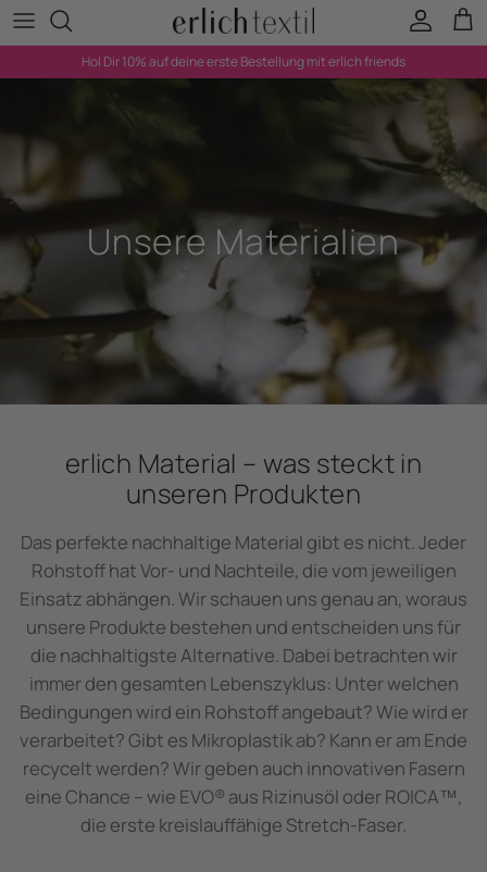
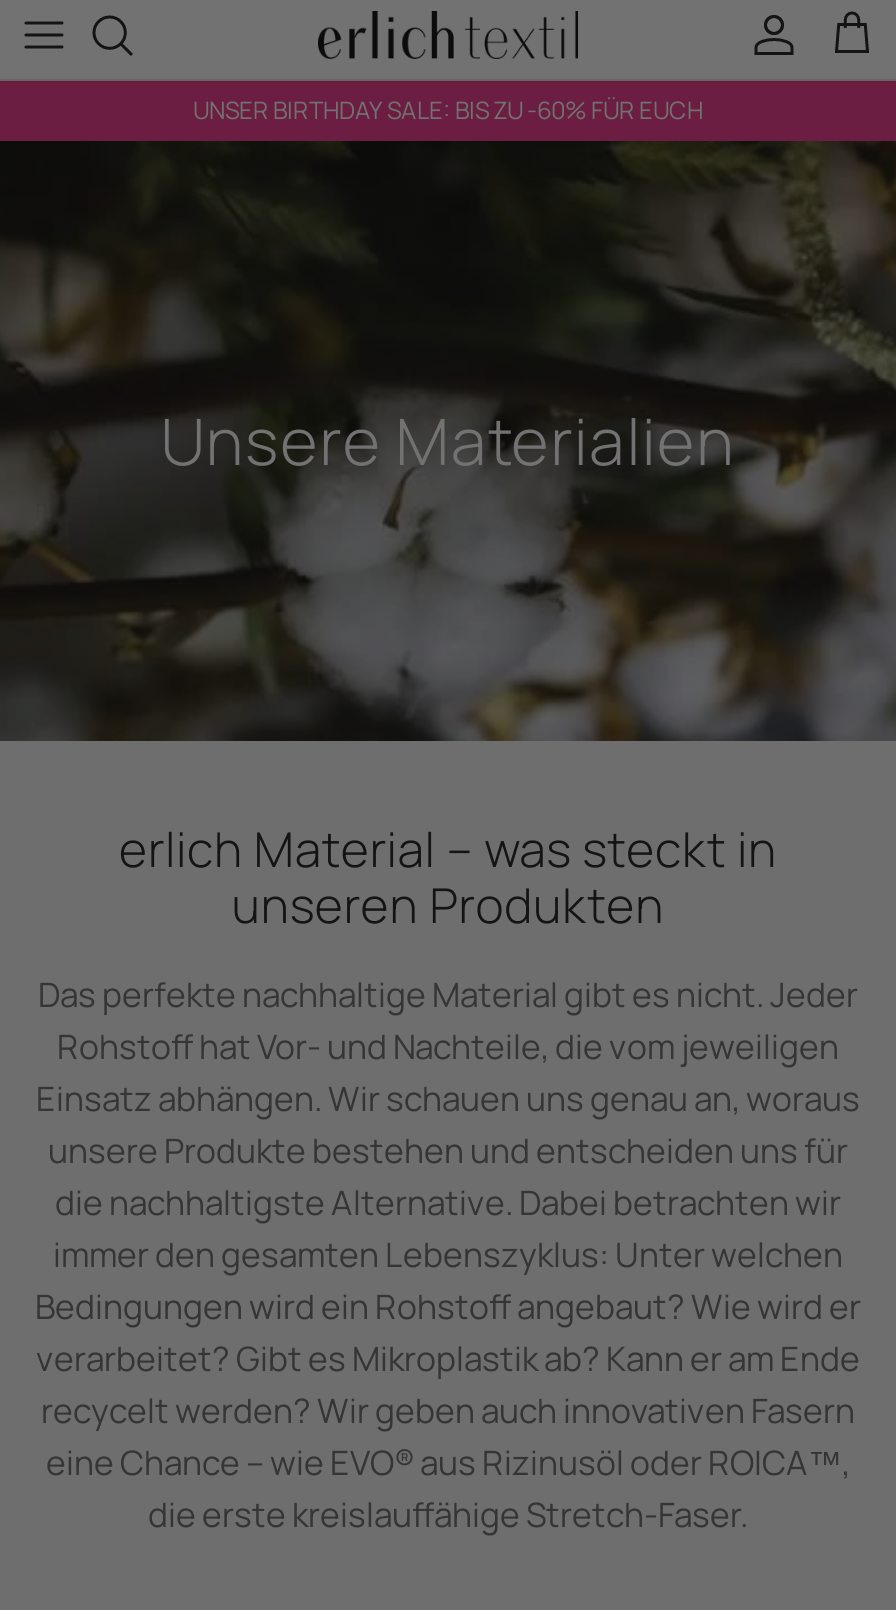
- Hol Dir 10% auf deine erste Bestellung mit erlich friends
+ UNSER BIRTHDAY SALE: BIS ZU -60% FÜR EUCH
